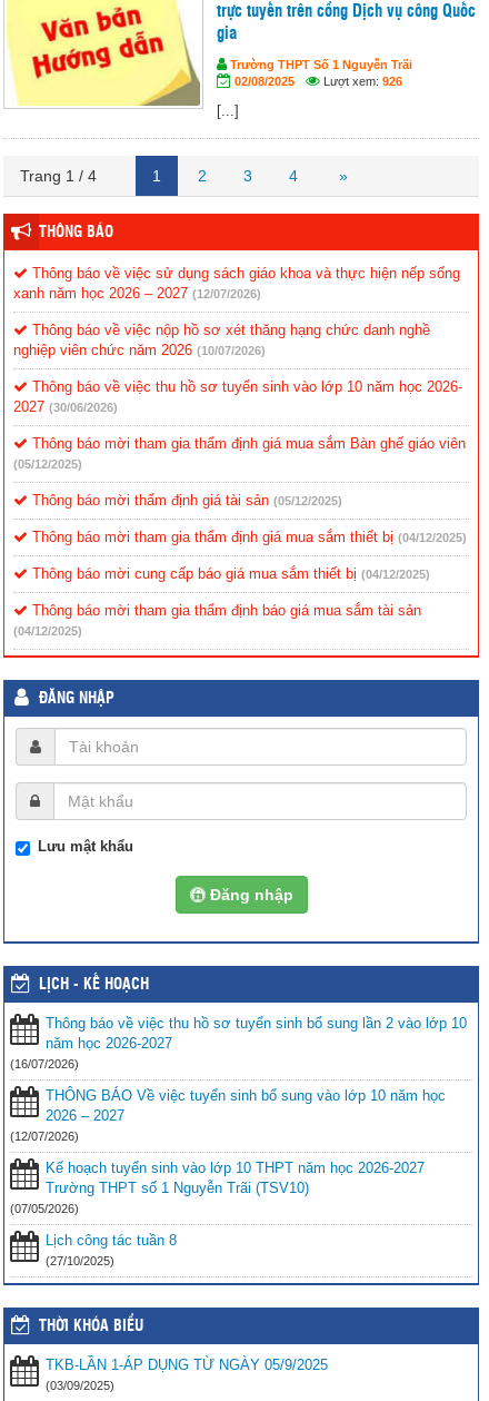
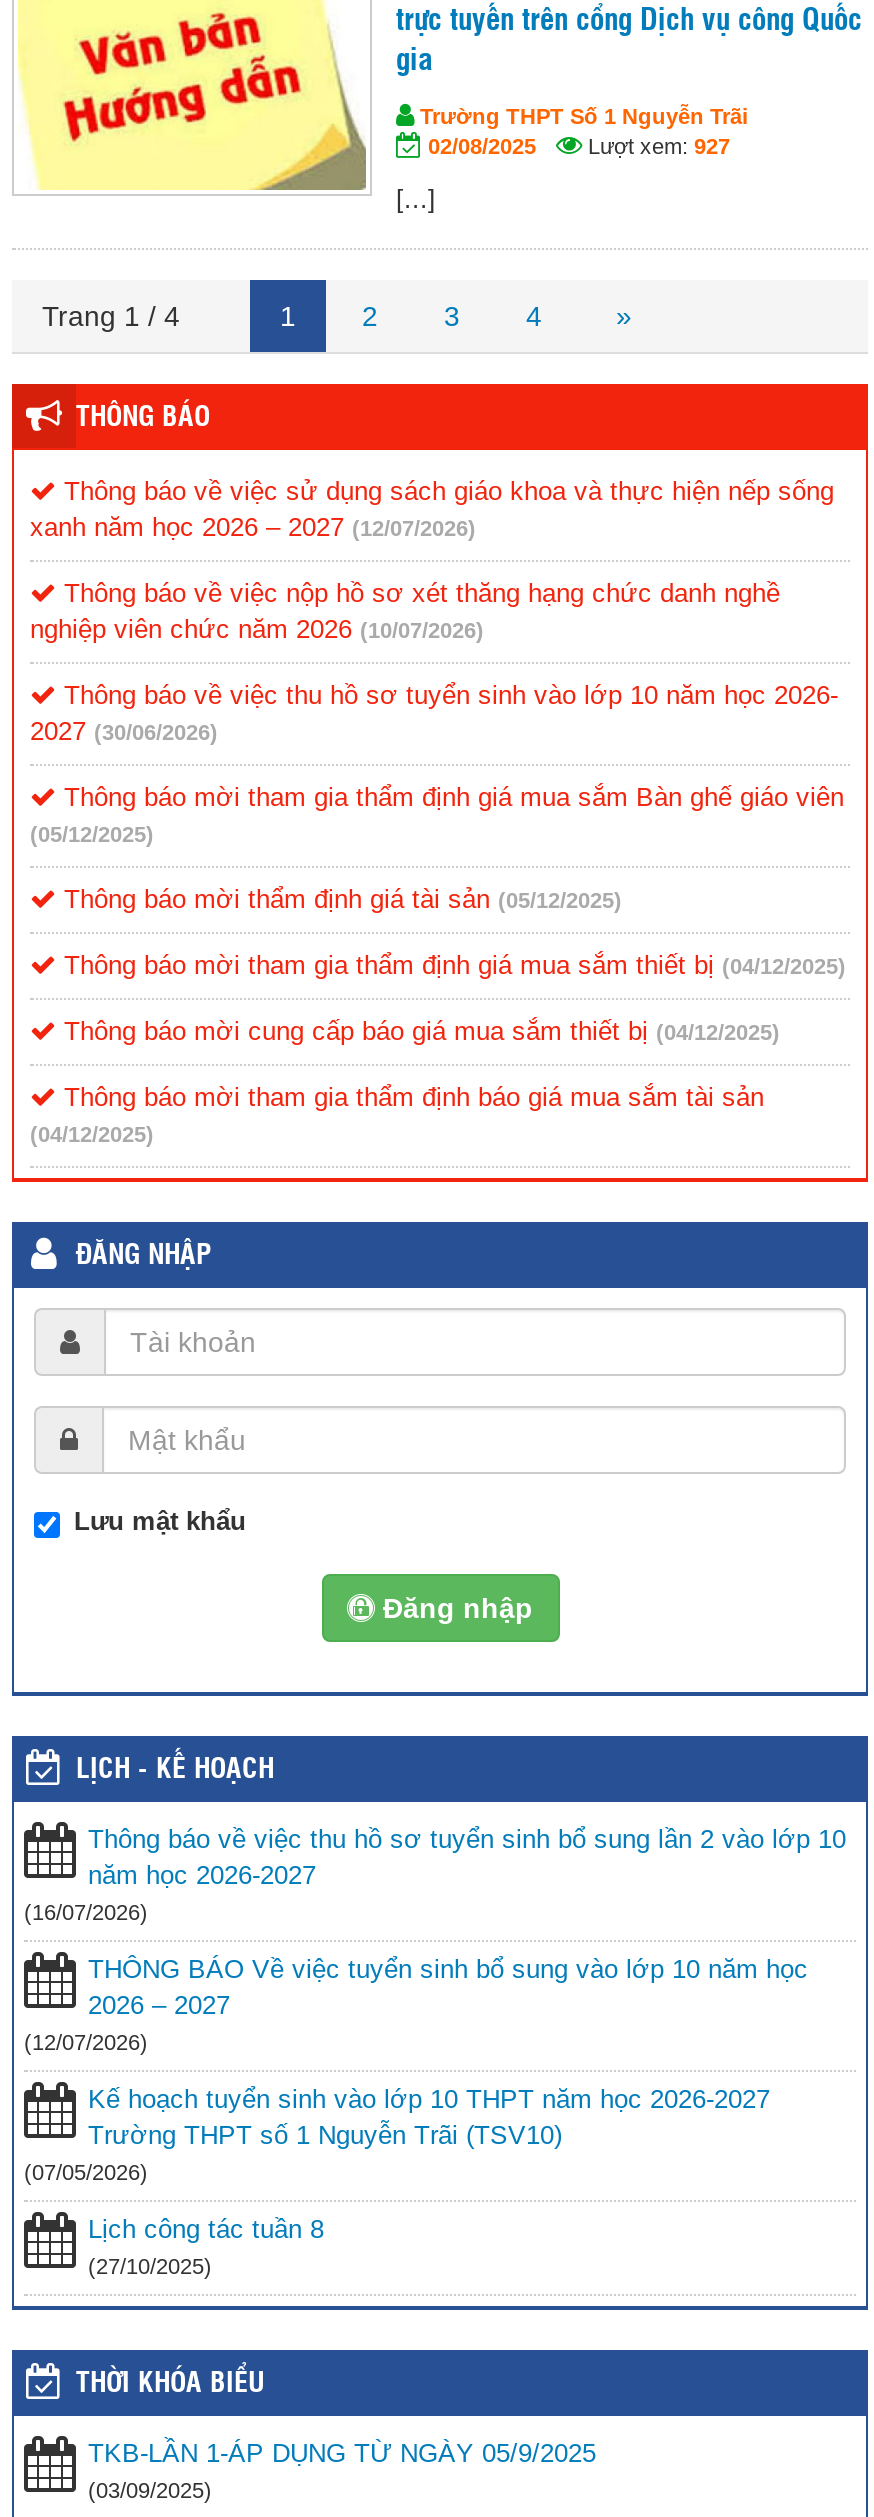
- 02/08/2025 Lượt xem: 926
+ 02/08/2025 Lượt xem: 927
